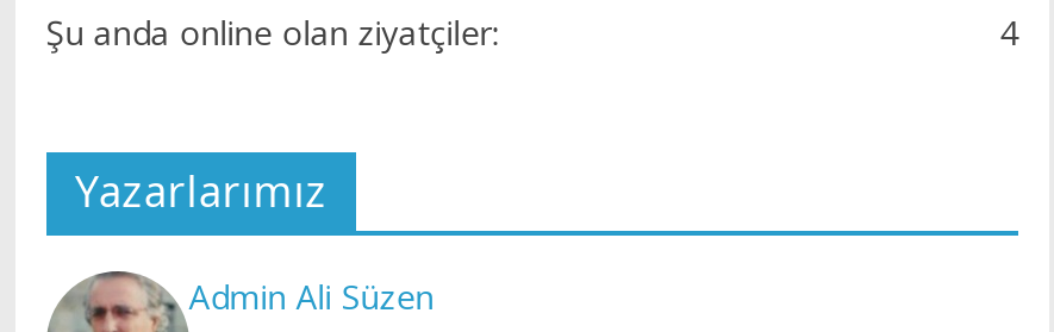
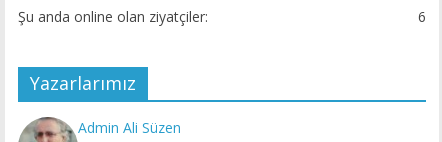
- 4
+ 6
